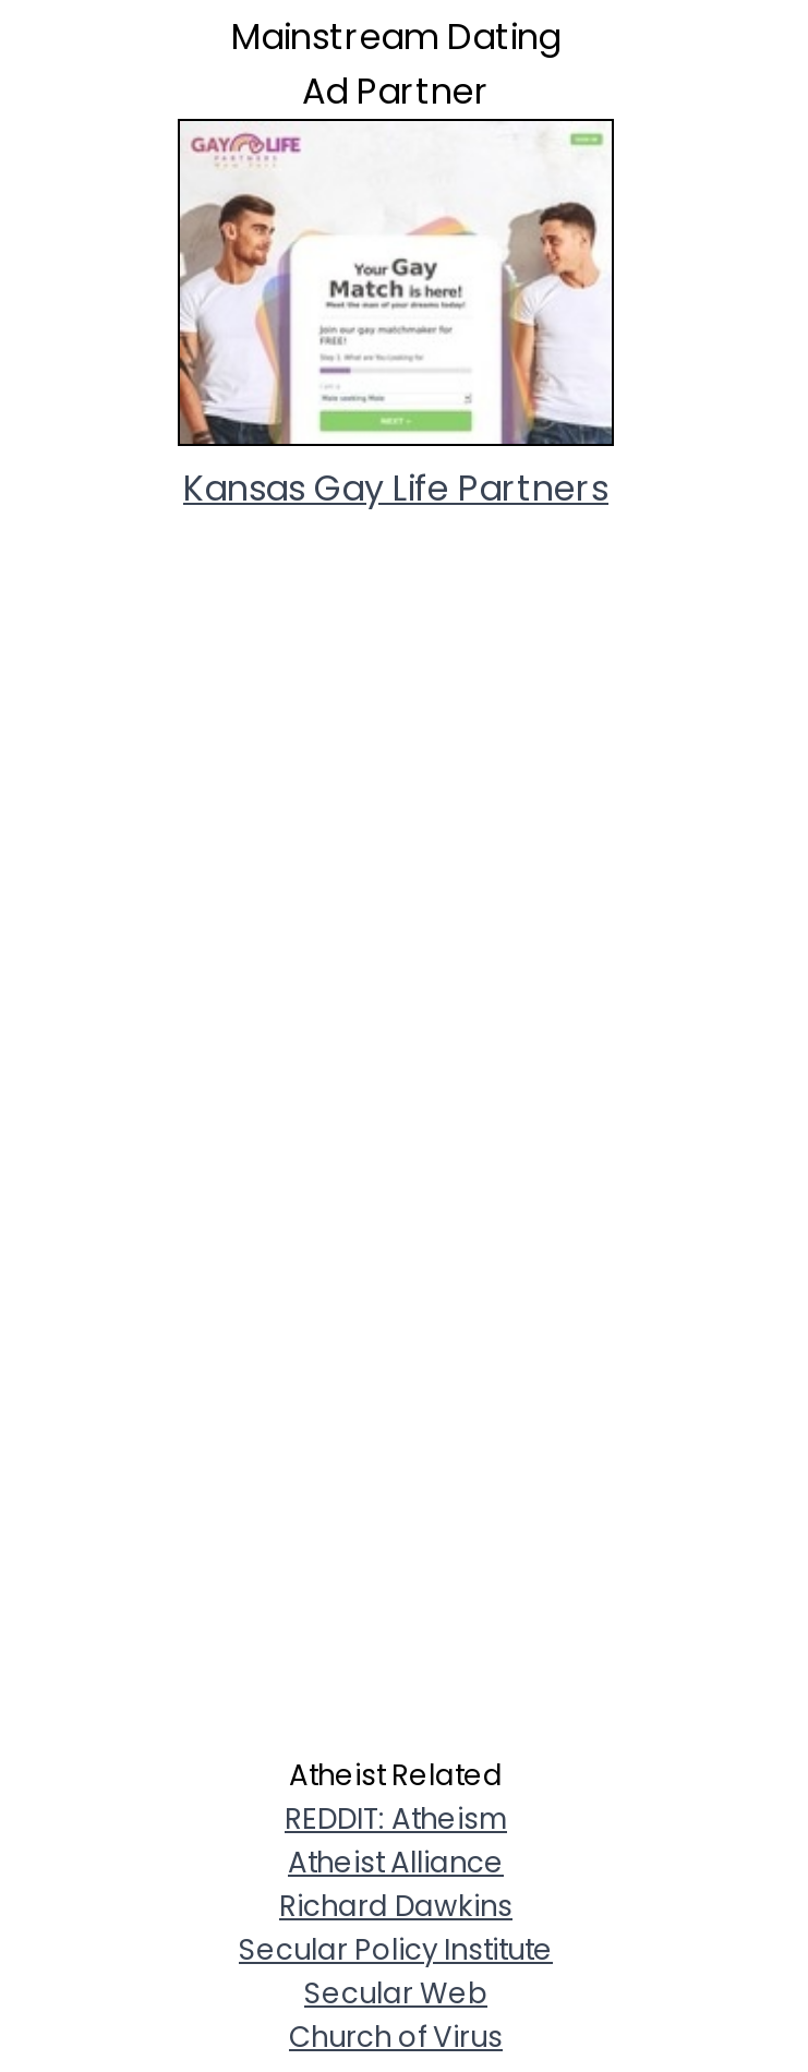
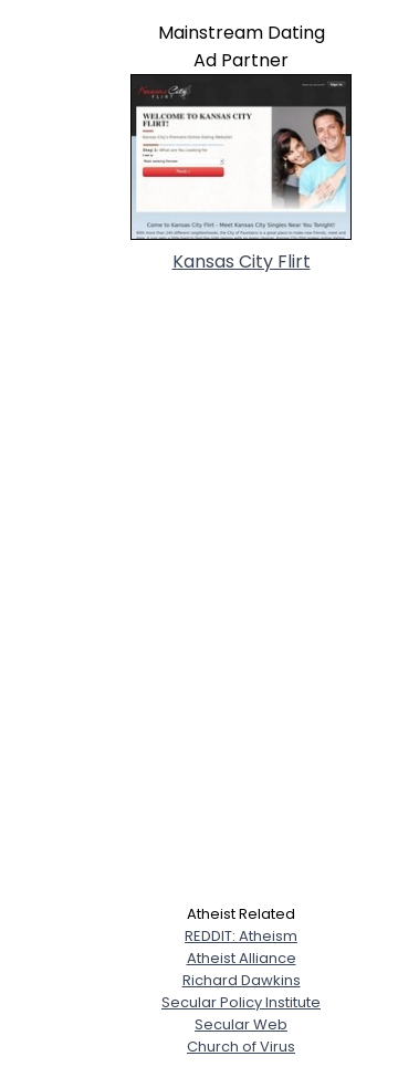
- [image]
- Kansas Gay Life Partners
+ [image]
+ Kansas City Flirt
